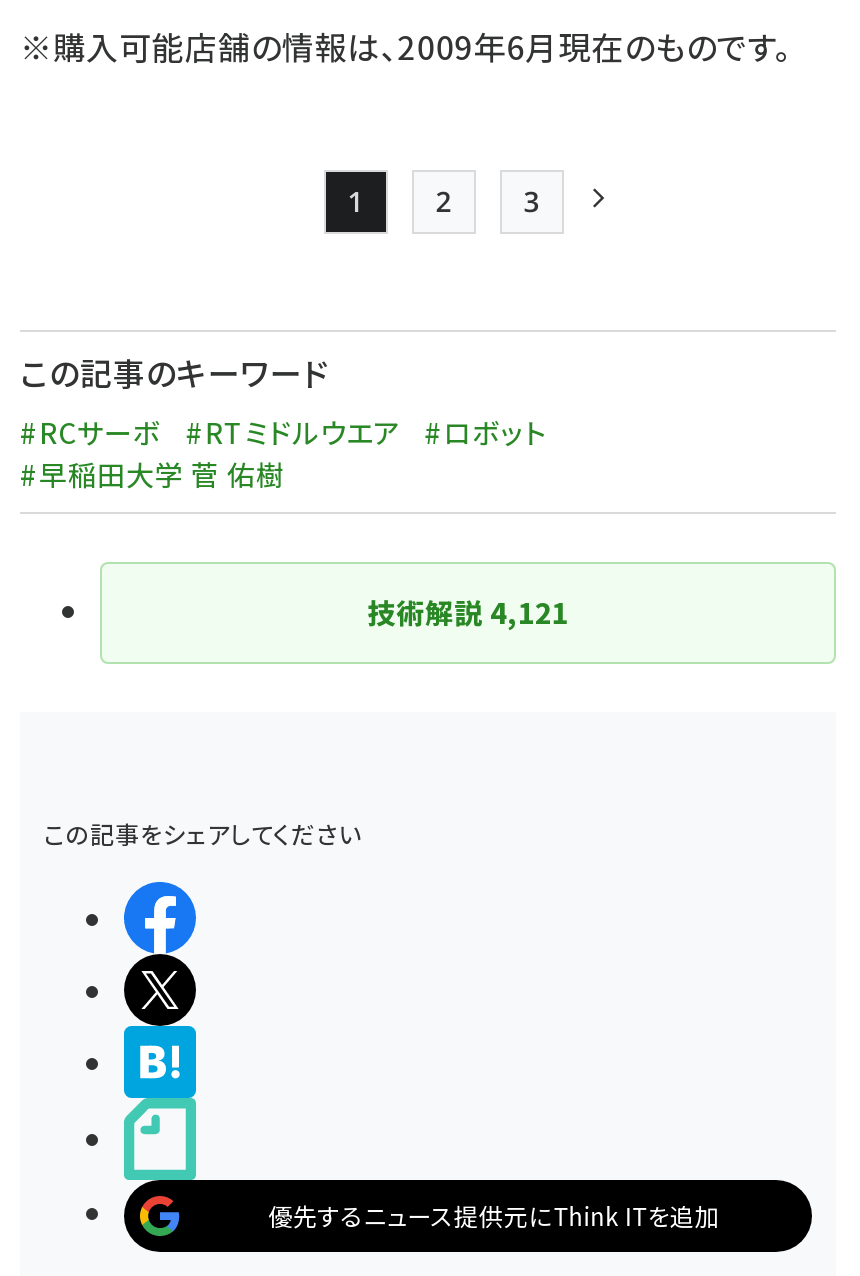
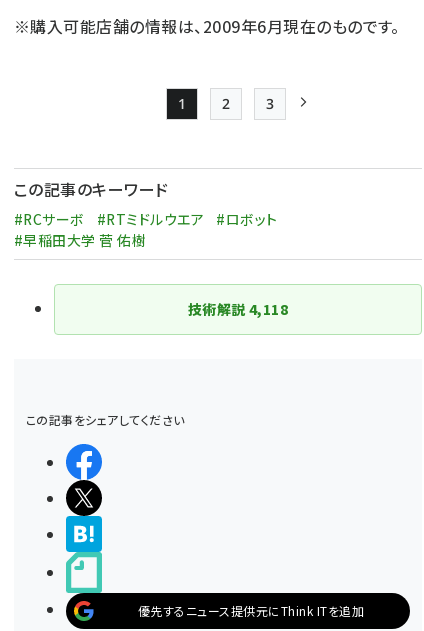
- 技術解説4,121
+ 技術解説4,118
